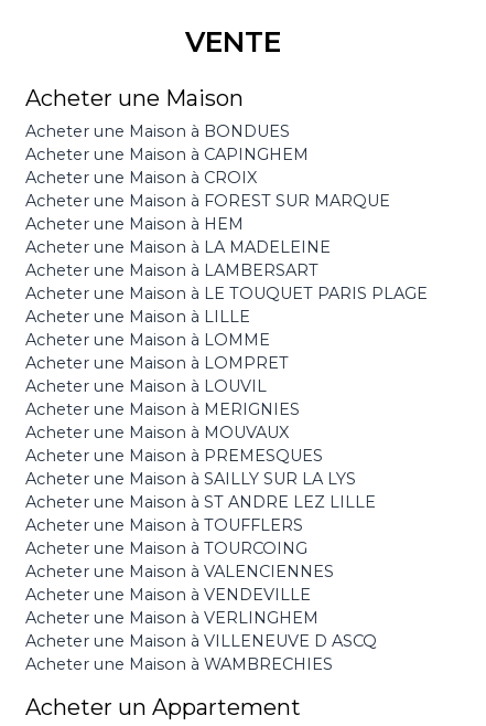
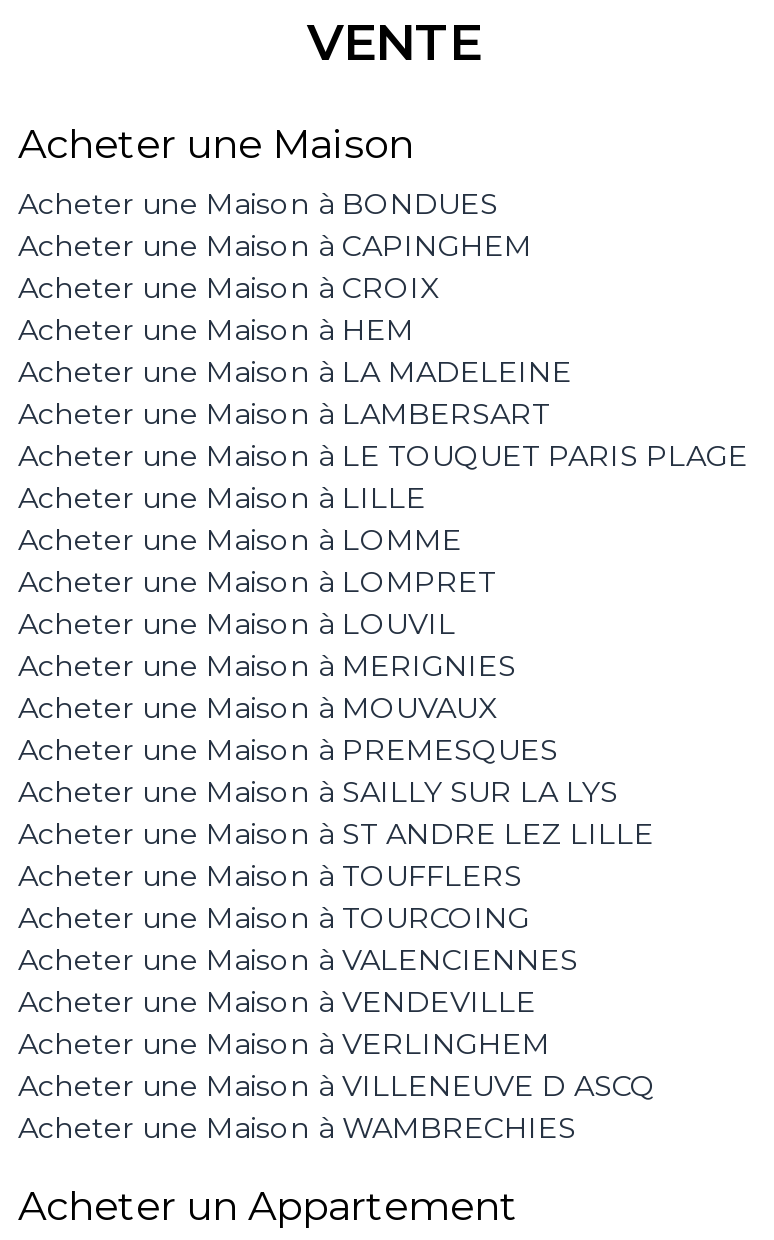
- Acheter une Maison à FOREST SUR MARQUE
